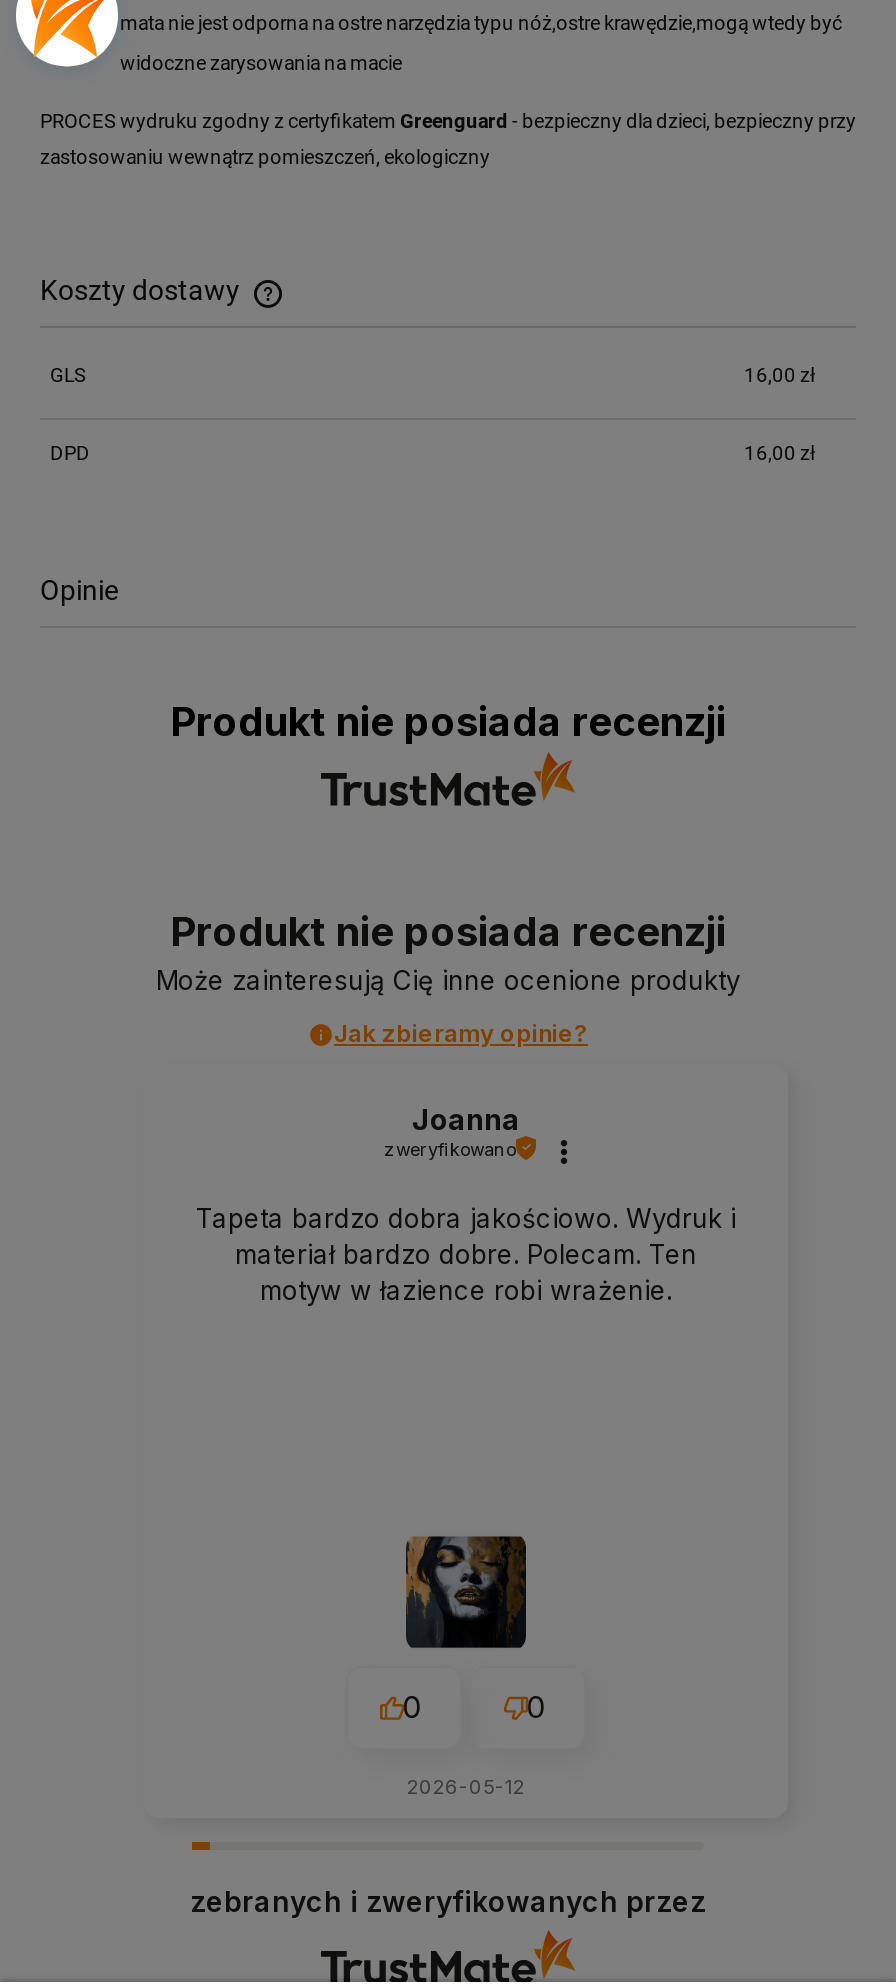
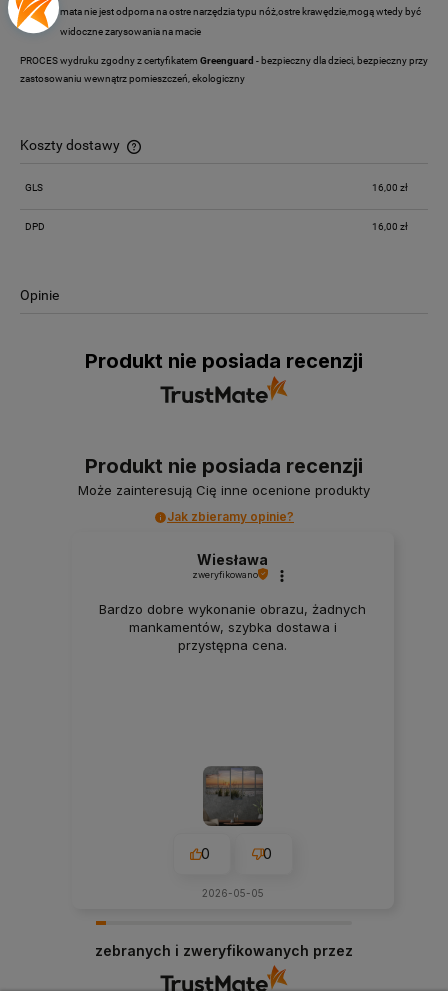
- Joanna
+ Wiesława

- Tapeta bardzo dobra jakościowo. Wydruk i
- materiał bardzo dobre. Polecam. Ten
- motyw w łazience robi wrażenie.
+ Bardzo dobre wykonanie obrazu, żadnych
+ mankamentów, szybka dostawa i
+ przystępna cena.

- [image]
+ [image]

- 2026-05-12
+ 2026-05-05
